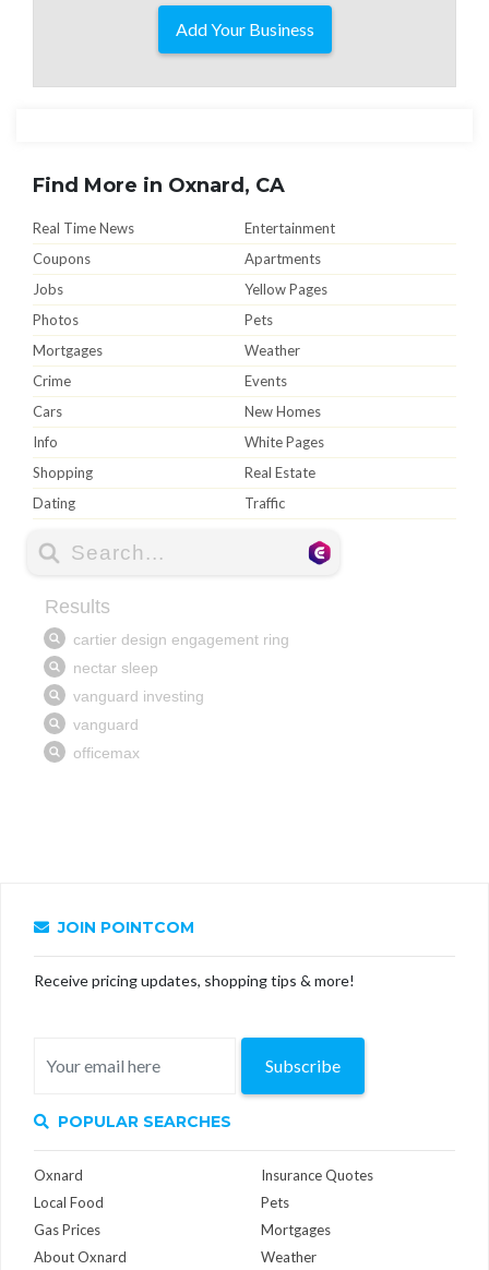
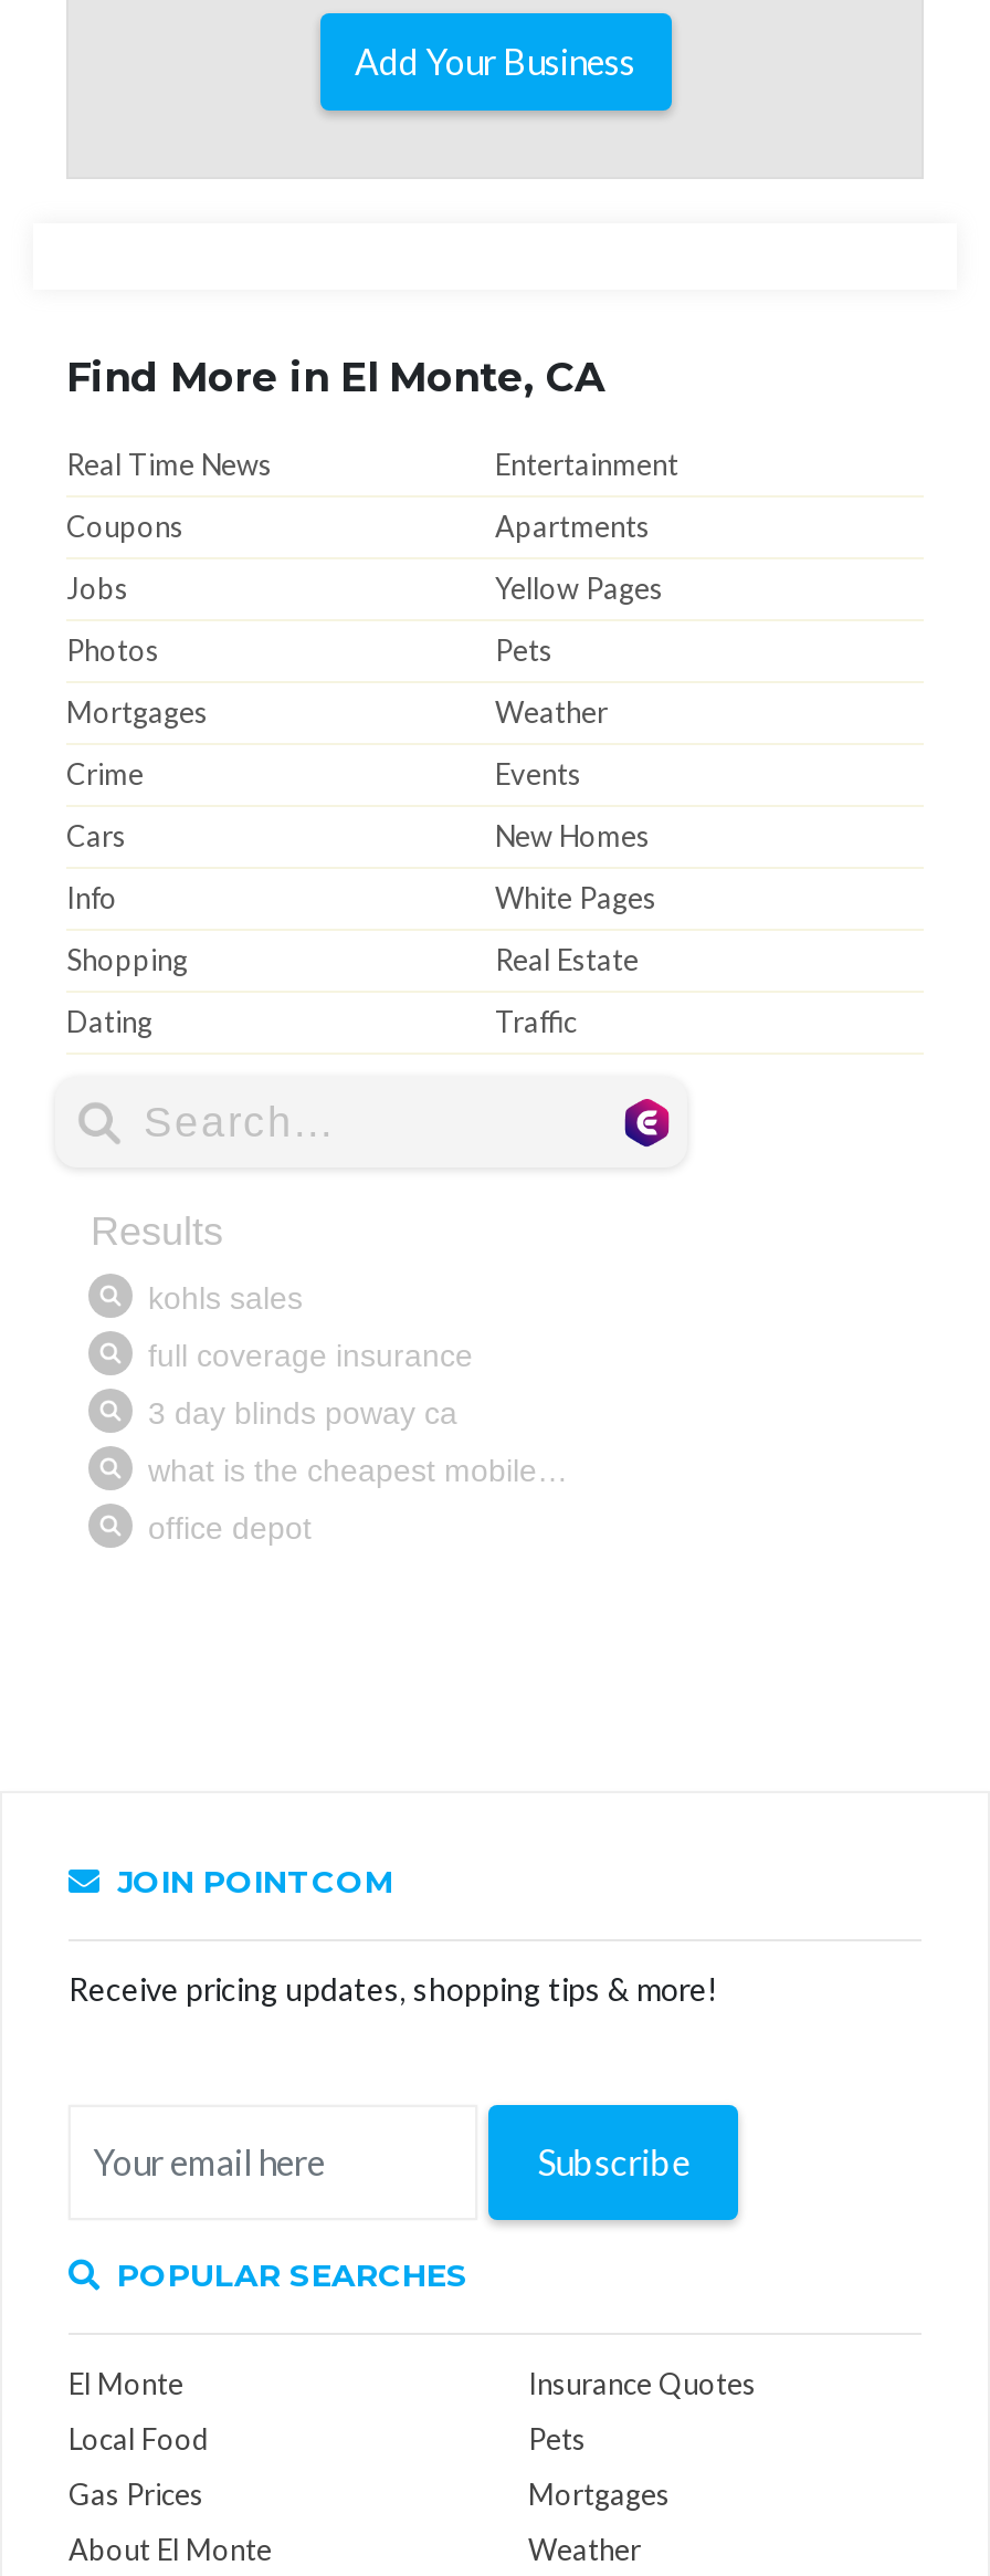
- Find More in Oxnard, CA
+ Find More in El Monte, CA

- Oxnard
+ El Monte

- About Oxnard
+ About El Monte
